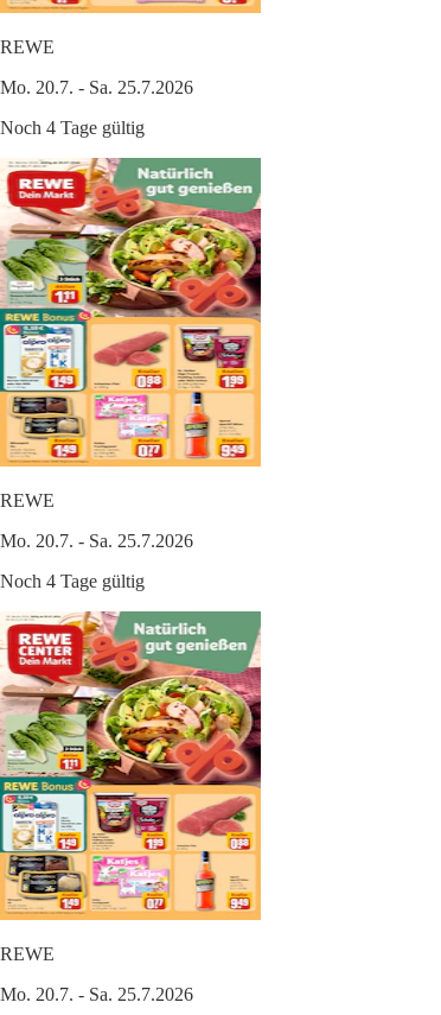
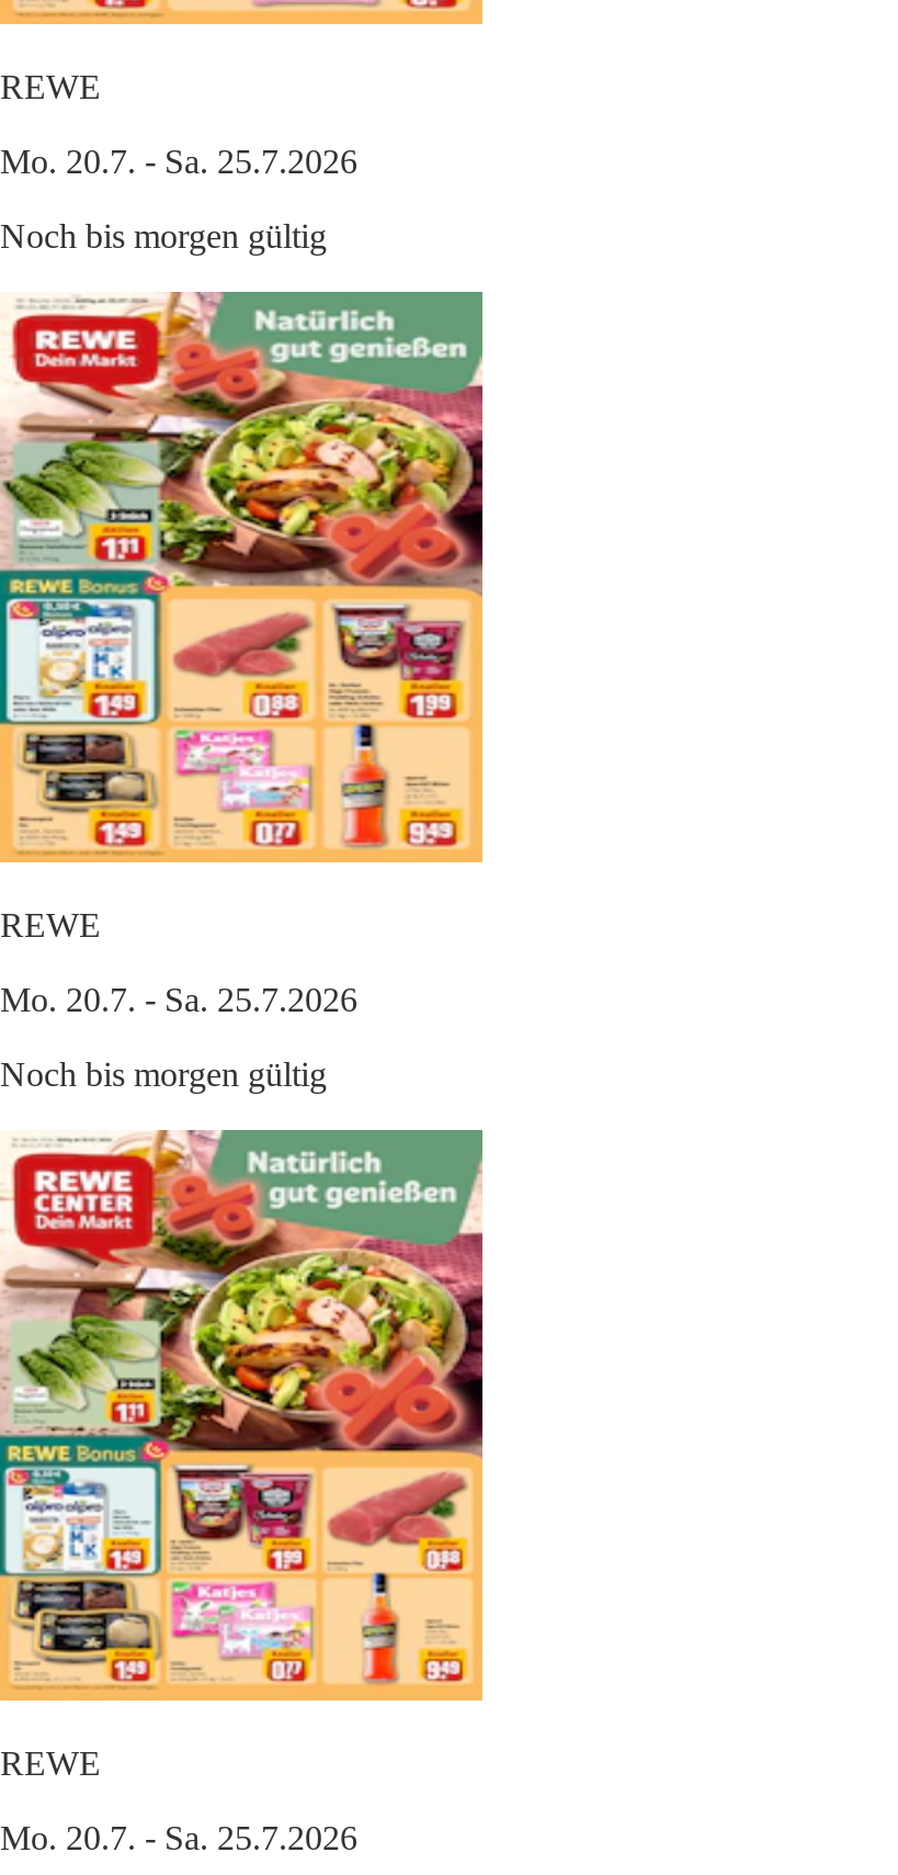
- Noch 4 Tage gültig
+ Noch bis morgen gültig

- Noch 4 Tage gültig
+ Noch bis morgen gültig
